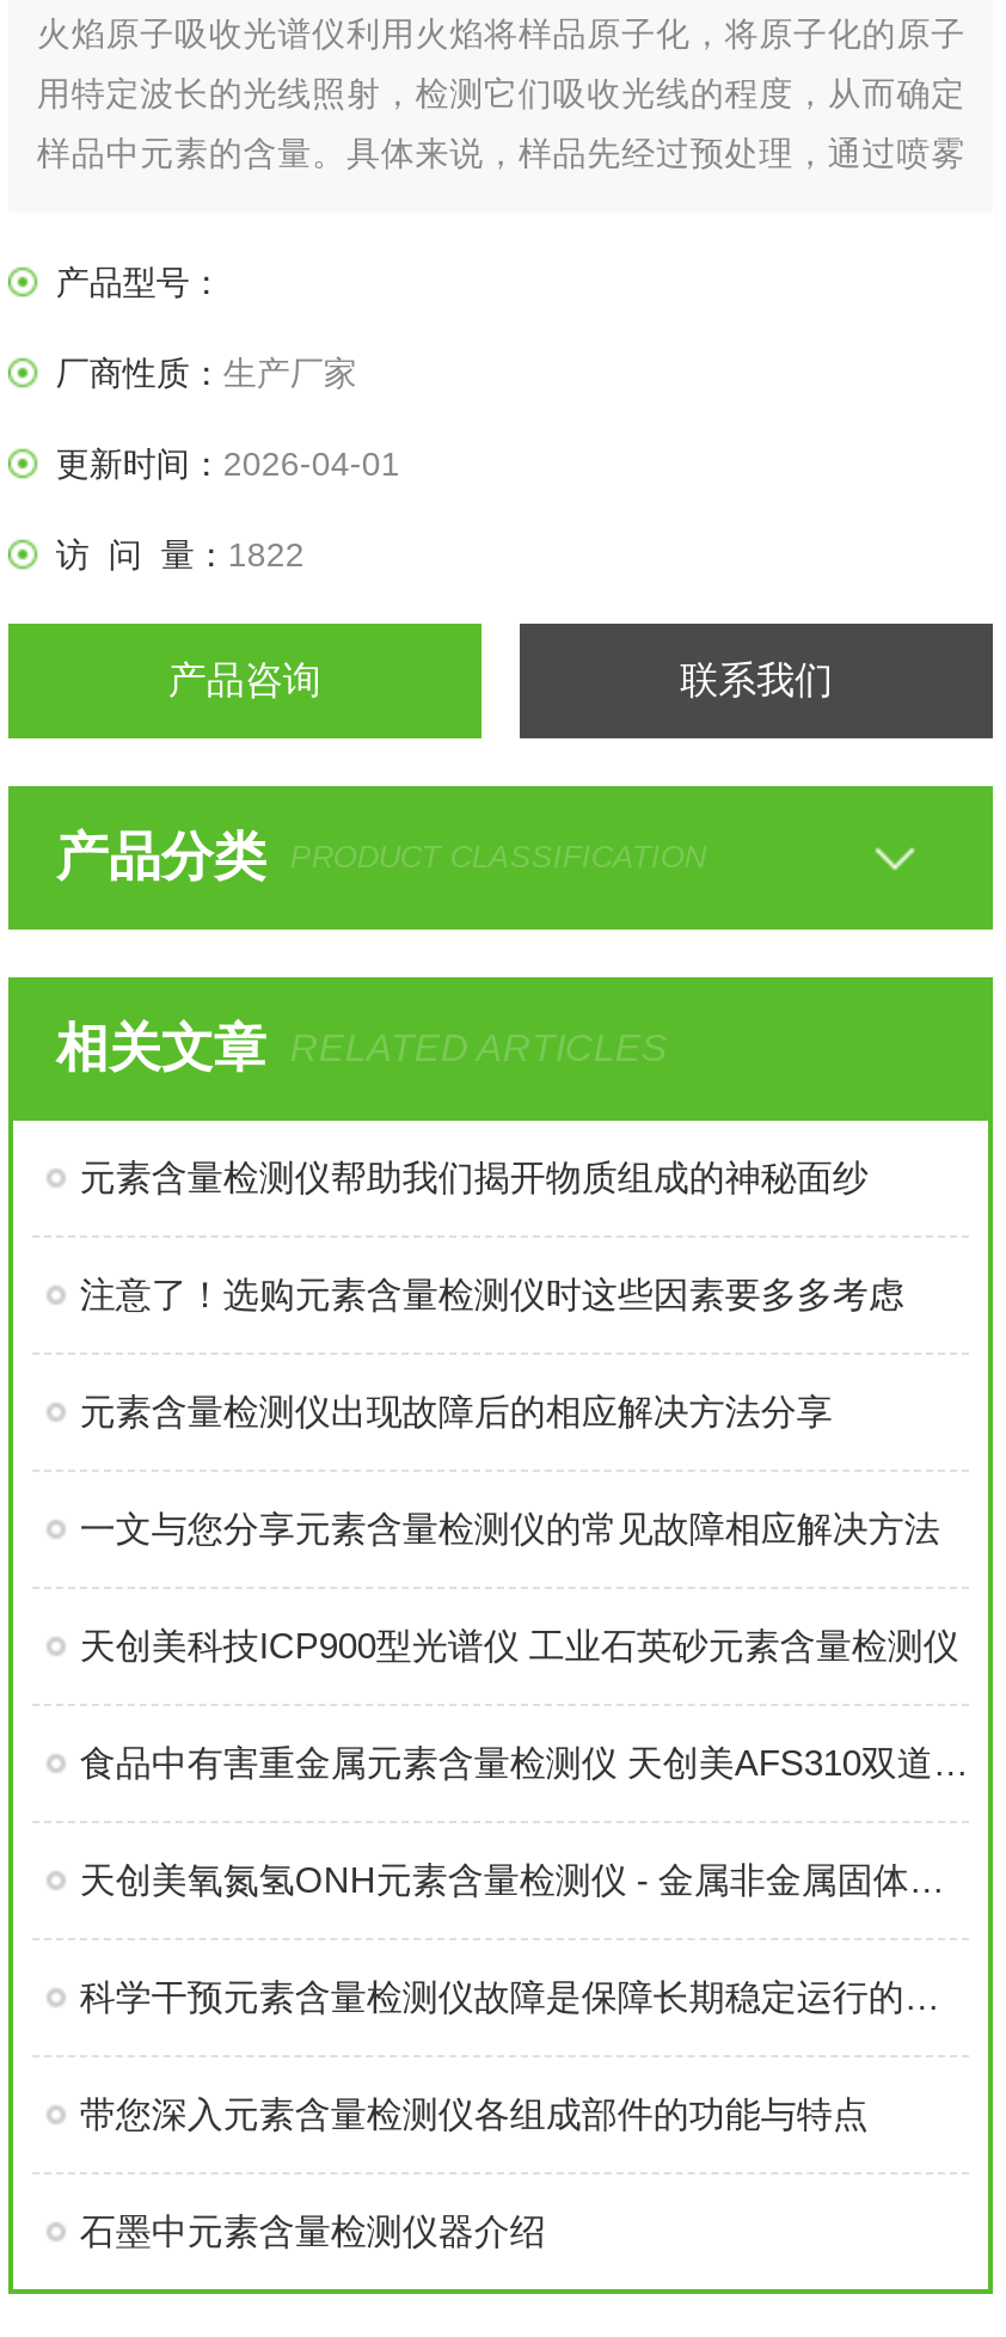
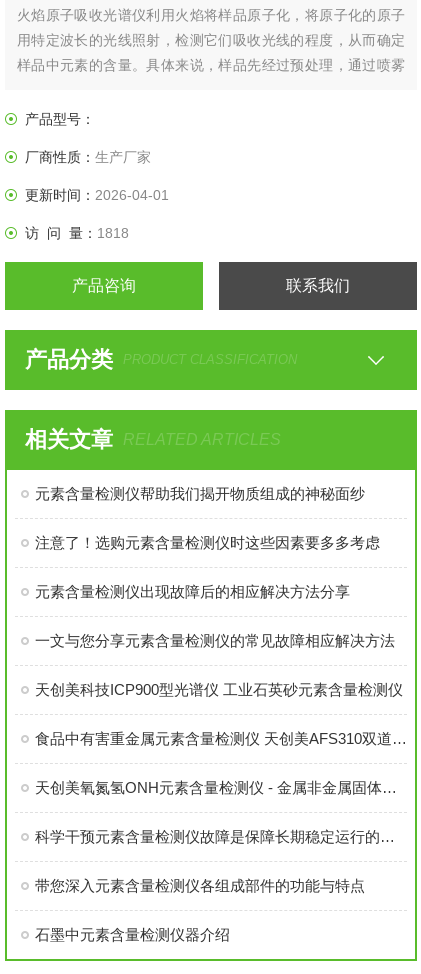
- 访 问 量：1822
+ 访 问 量：1818
